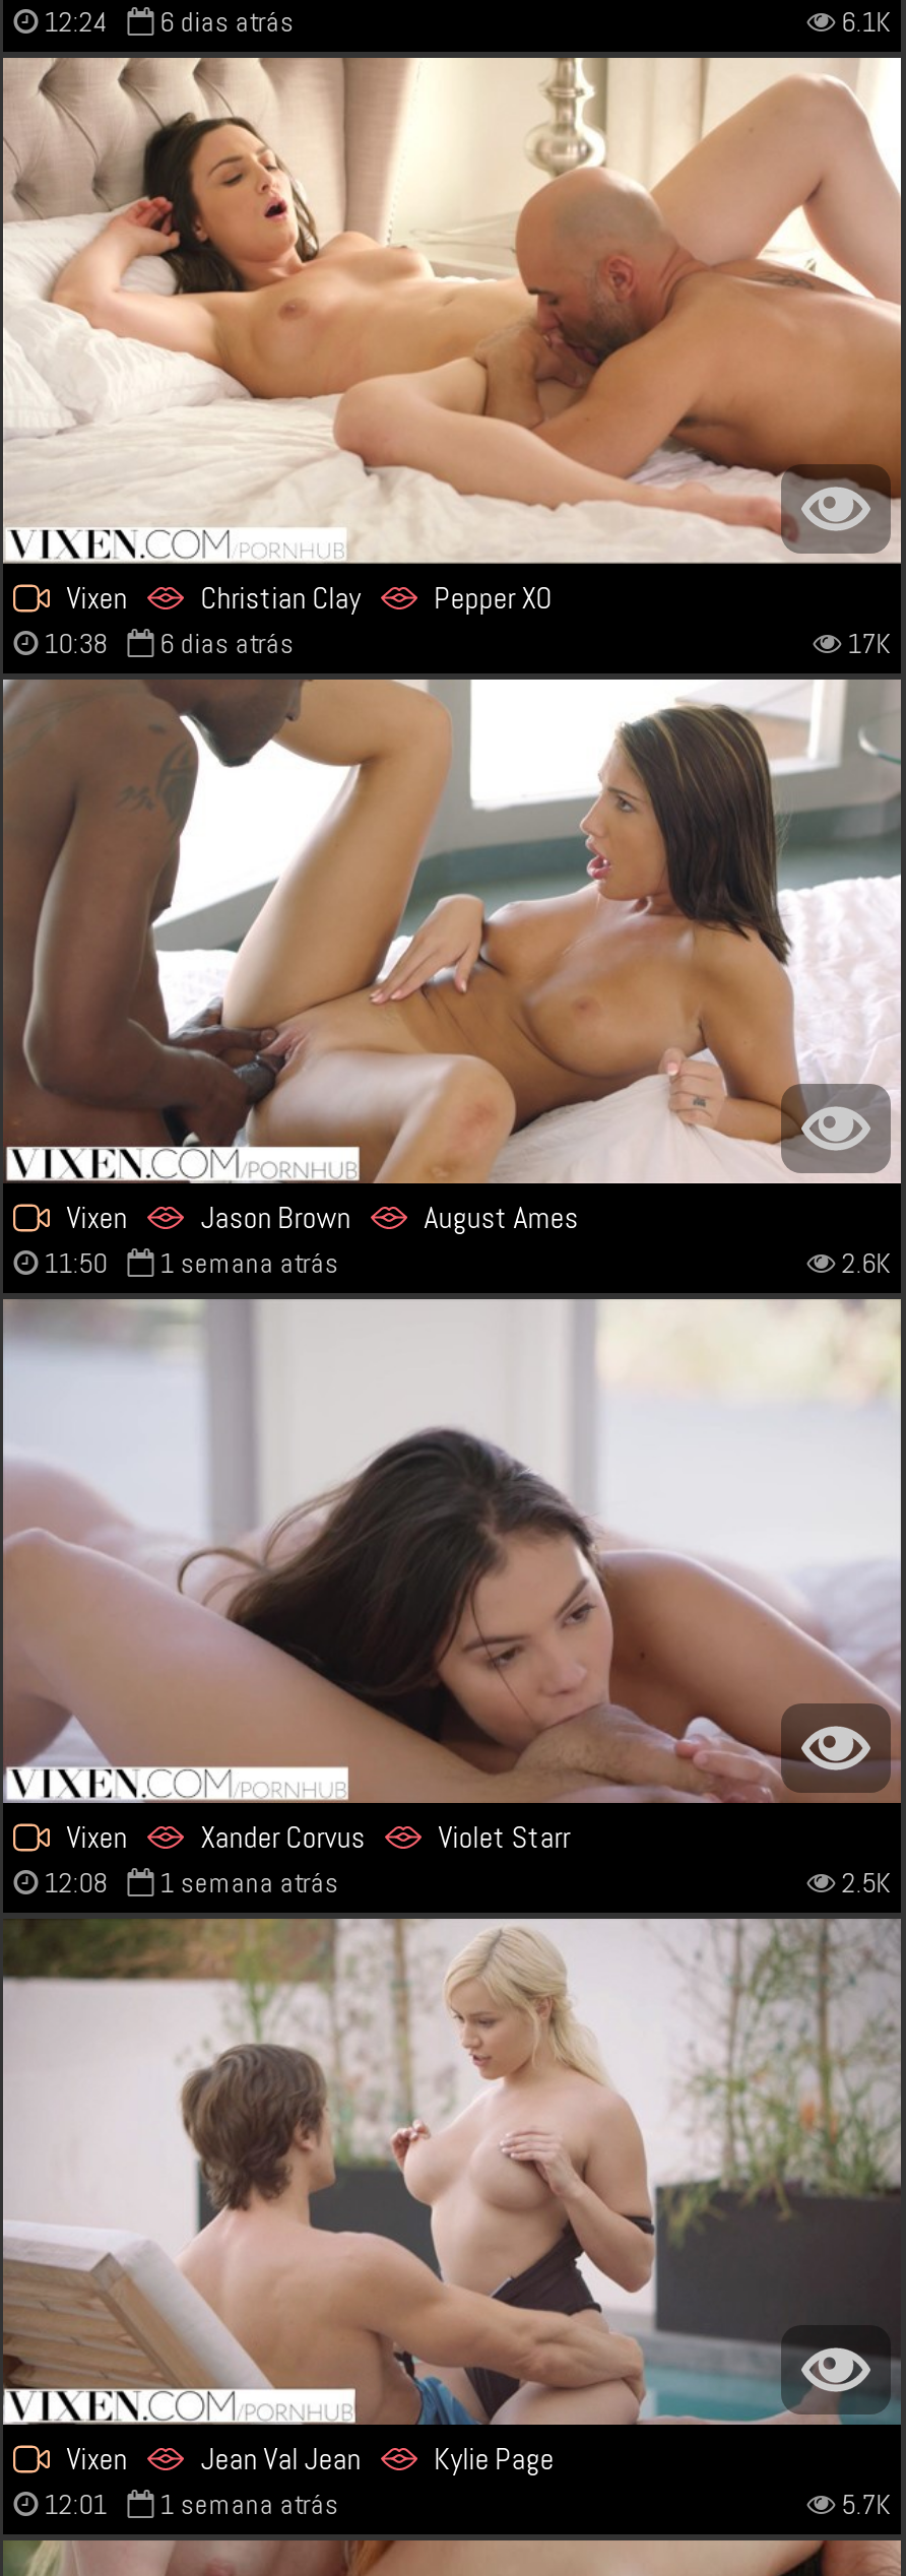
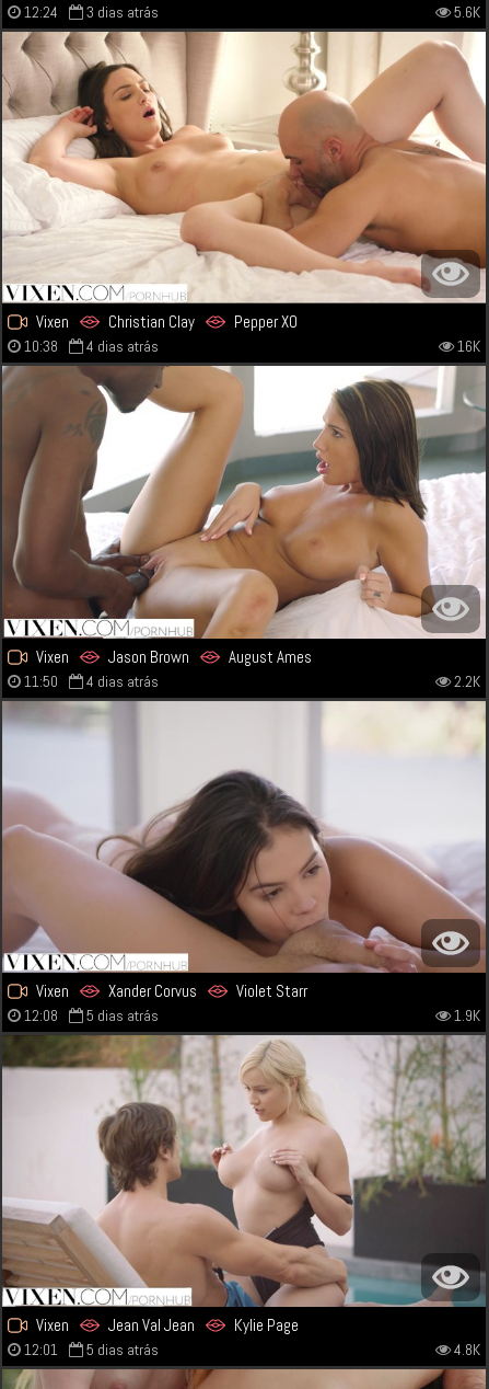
- 6 dias atrás
- 6.1K
+ 3 dias atrás
+ 5.6K

- 6 dias atrás
- 17K
+ 4 dias atrás
+ 16K

- 1 semana atrás
- 2.6K
+ 4 dias atrás
+ 2.2K

- 1 semana atrás
- 2.5K
+ 5 dias atrás
+ 1.9K

- 1 semana atrás
- 5.7K
+ 5 dias atrás
+ 4.8K
